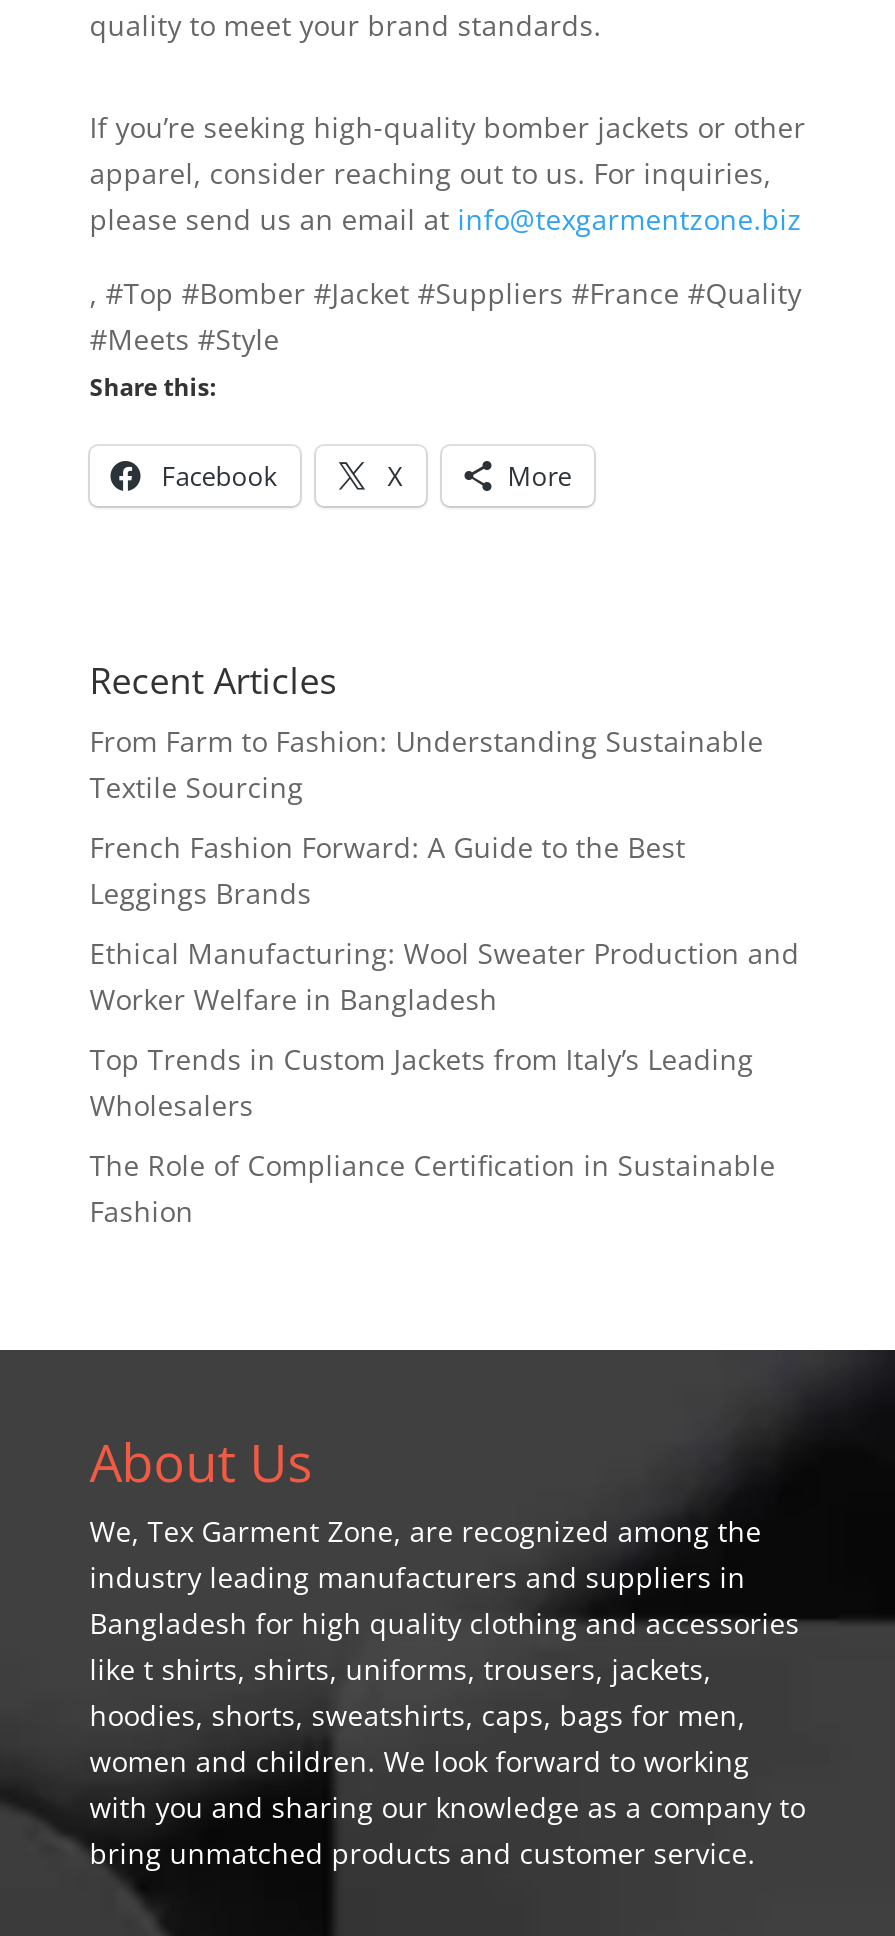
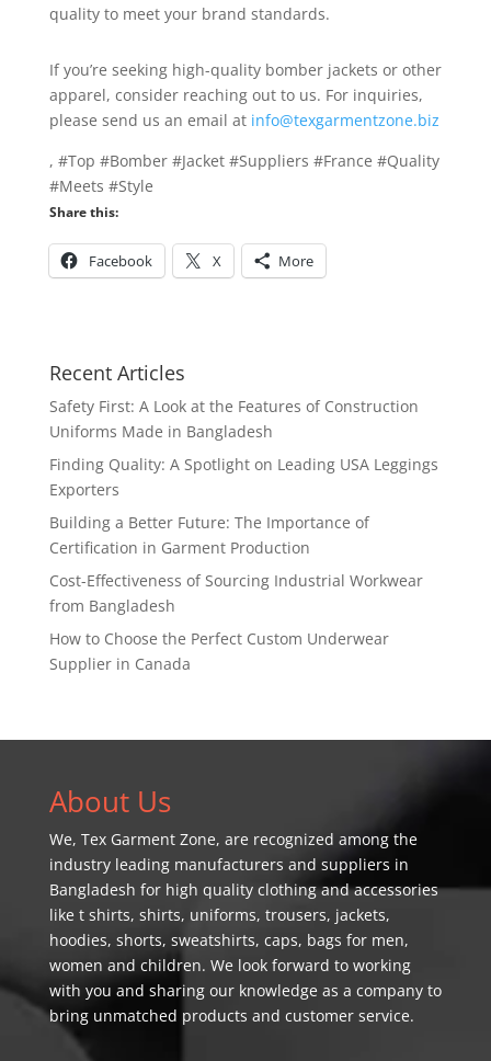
- From Farm to Fashion: Understanding Sustainable
- Textile Sourcing
+ Safety First: A Look at the Features of Construction
+ Uniforms Made in Bangladesh

- French Fashion Forward: A Guide to the Best
- Leggings Brands
+ Finding Quality: A Spotlight on Leading USA Leggings
+ Exporters

- Ethical Manufacturing: Wool Sweater Production and
- Worker Welfare in Bangladesh
+ Building a Better Future: The Importance of
+ Certification in Garment Production

- Top Trends in Custom Jackets from Italy’s Leading
- Wholesalers
+ Cost-Effectiveness of Sourcing Industrial Workwear
+ from Bangladesh

- The Role of Compliance Certification in Sustainable
- Fashion
+ How to Choose the Perfect Custom Underwear
+ Supplier in Canada
